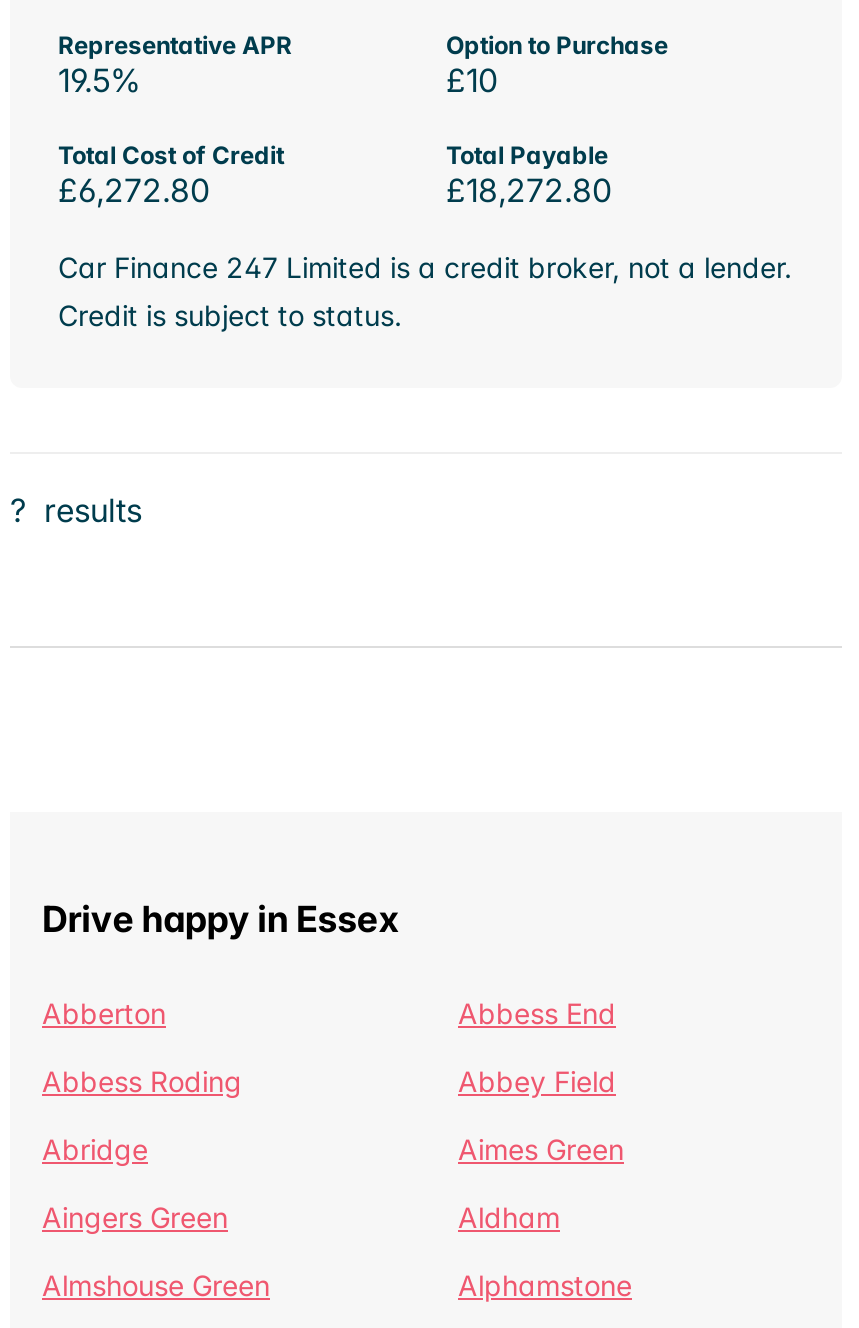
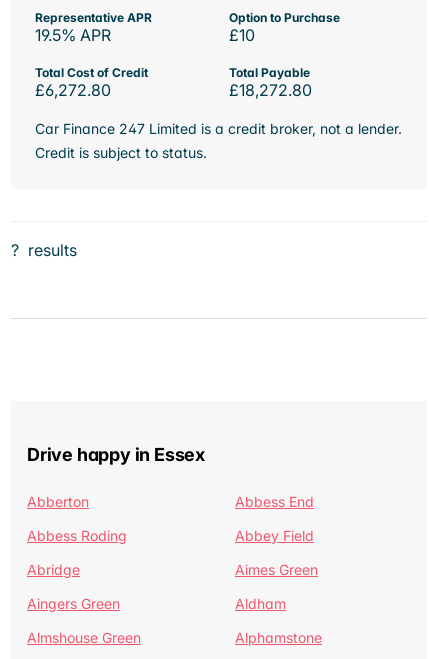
- 19.5%
+ 19.5% APR
